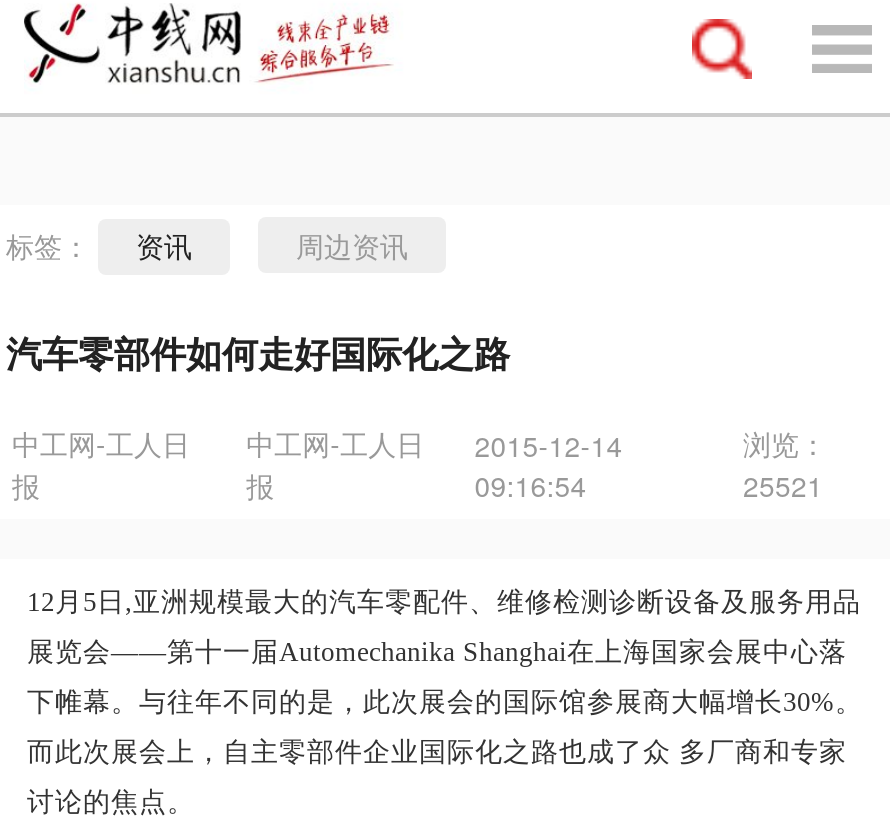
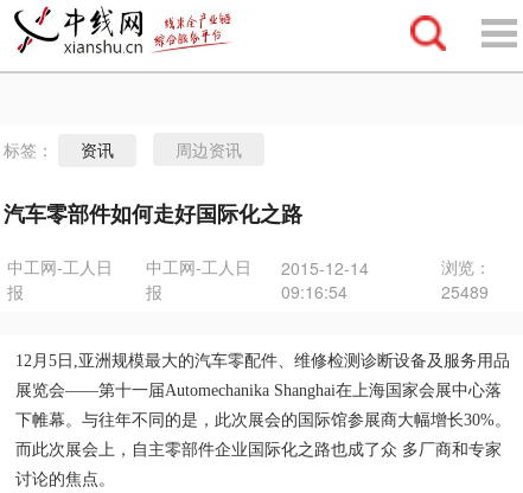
- 25521
+ 25489
